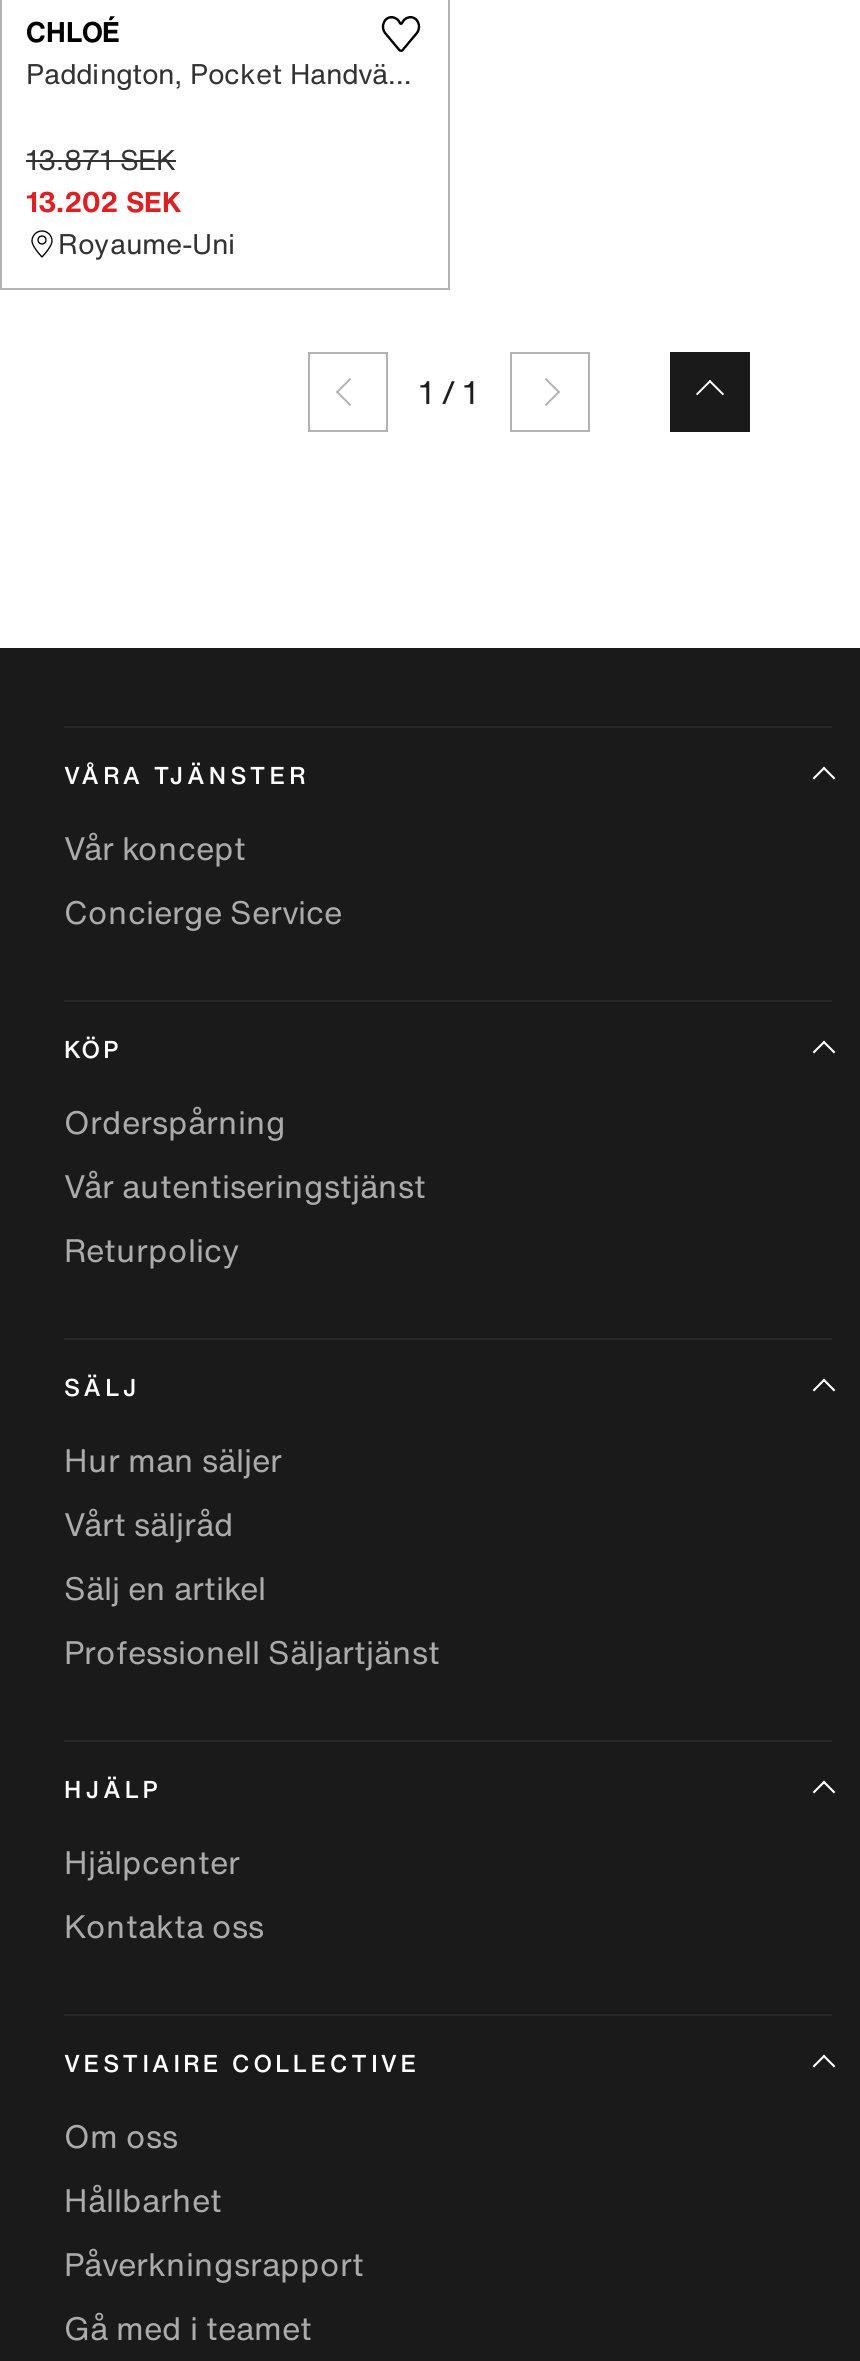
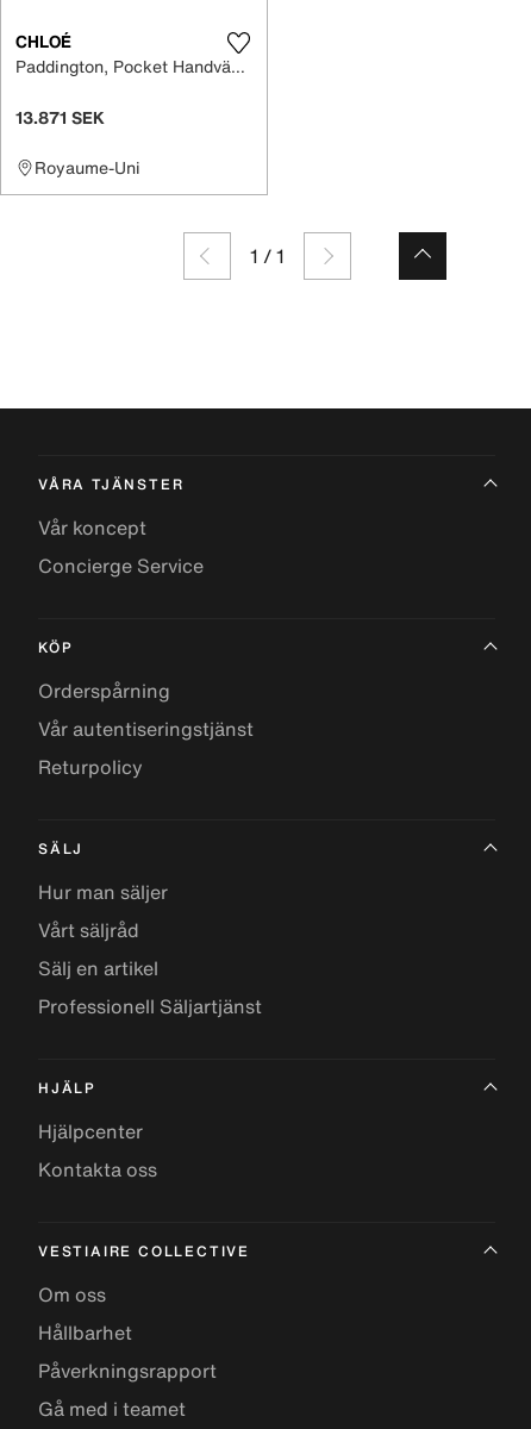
- 13.202 SEK
